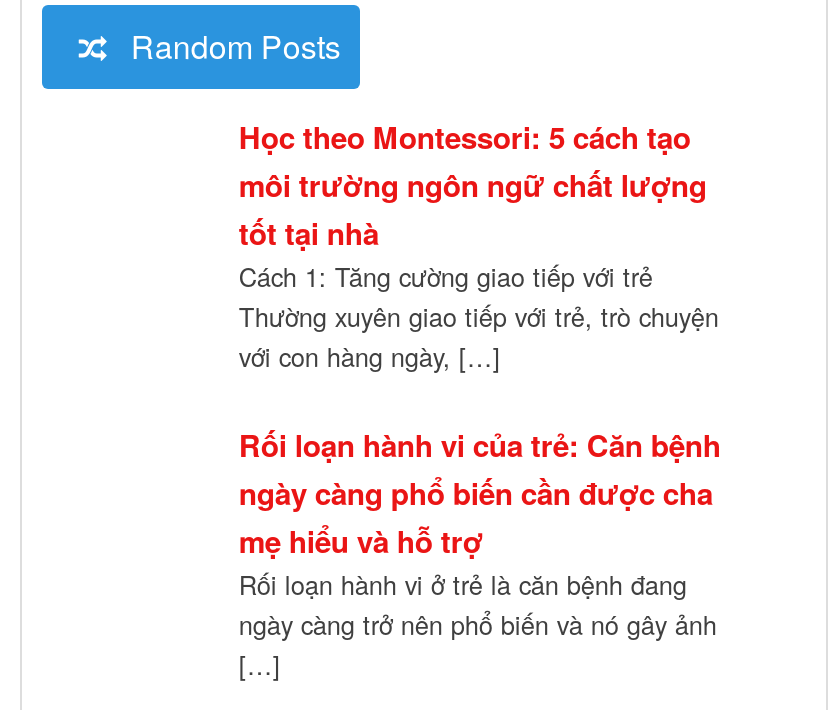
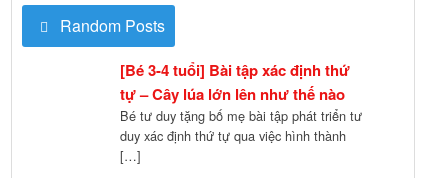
- Học theo Montessori: 5 cách tạo
- môi trường ngôn ngữ chất lượng
- tốt tại nhà
- Cách 1: Tăng cường giao tiếp với trẻ
- Thường xuyên giao tiếp với trẻ, trò chuyện
- với con hàng ngày, […]
- Rối loạn hành vi của trẻ: Căn bệnh
- ngày càng phổ biến cần được cha
- mẹ hiểu và hỗ trợ
- Rối loạn hành vi ở trẻ là căn bệnh đang
- ngày càng trở nên phổ biến và nó gây ảnh
+ [Bé 3-4 tuổi] Bài tập xác định thứ
+ tự – Cây lúa lớn lên như thế nào
+ Bé tư duy tặng bố mẹ bài tập phát triển tư
+ duy xác định thứ tự qua việc hình thành
